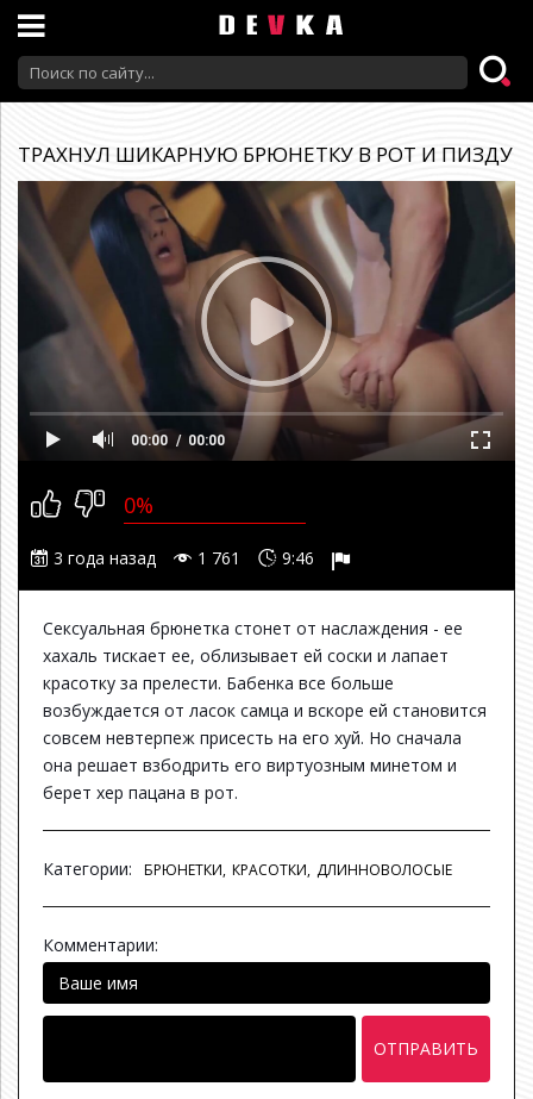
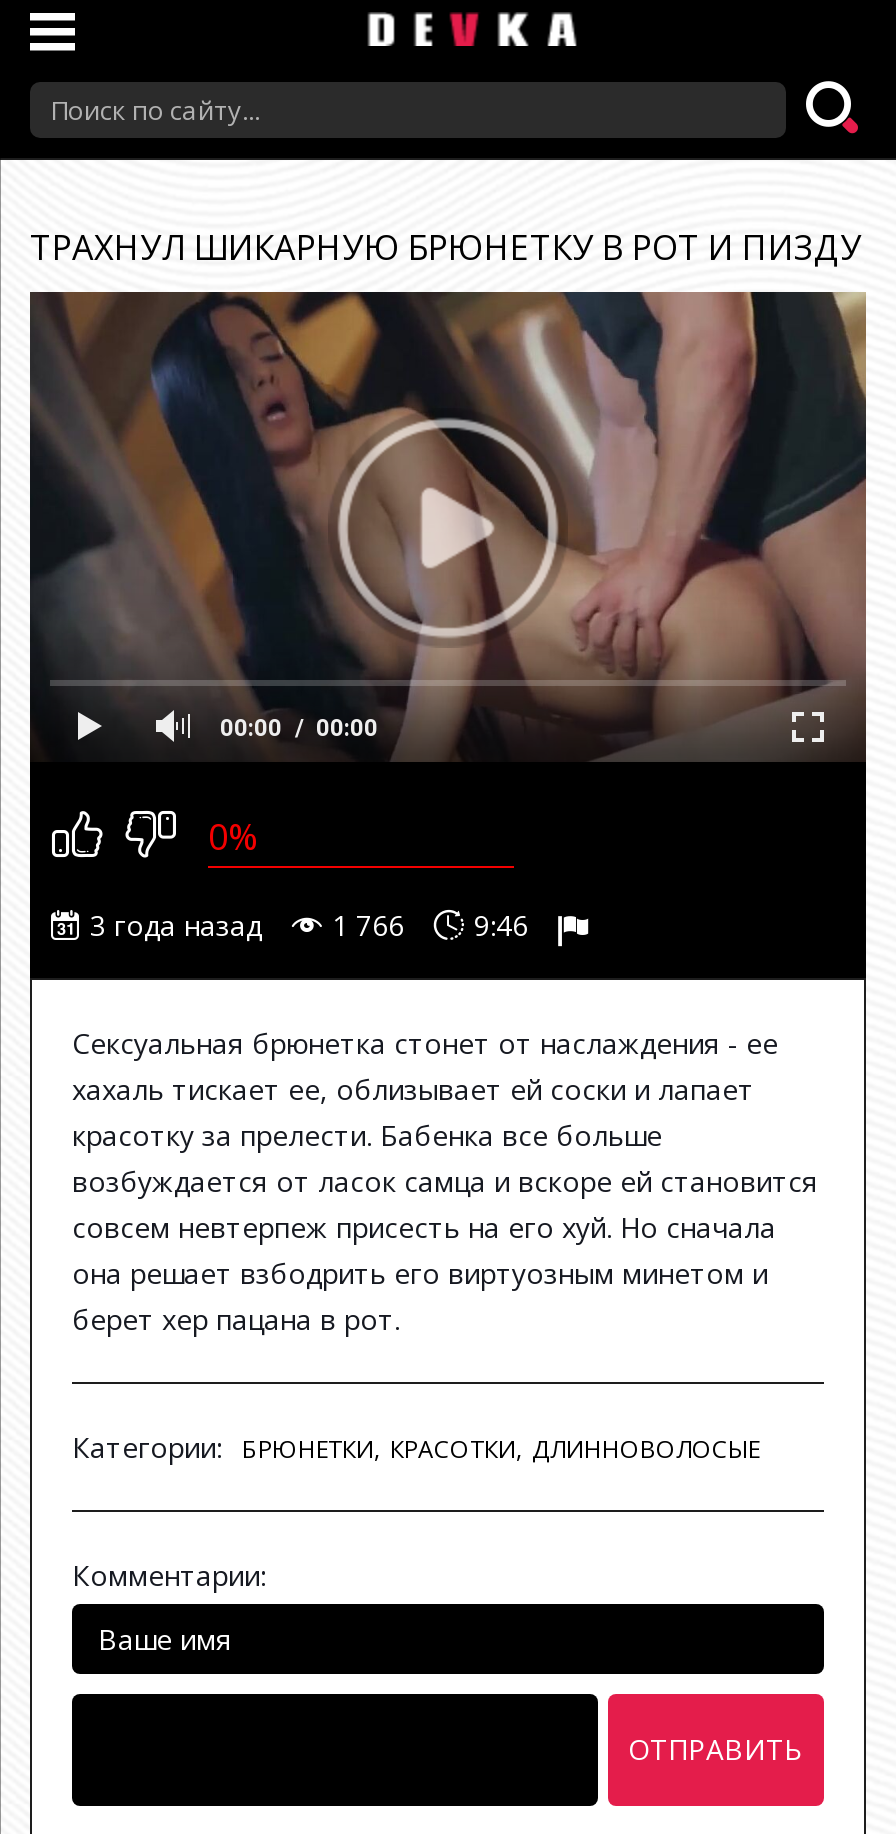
- 1 761
+ 1 766
